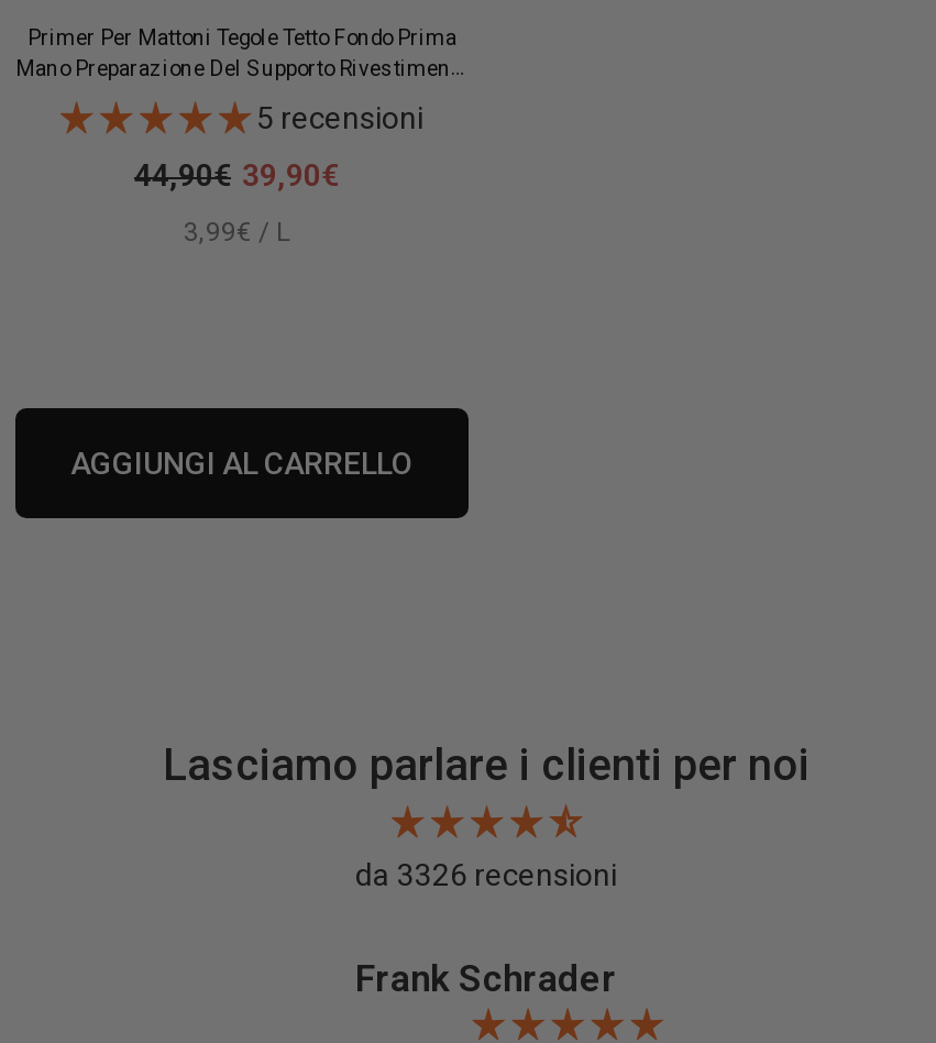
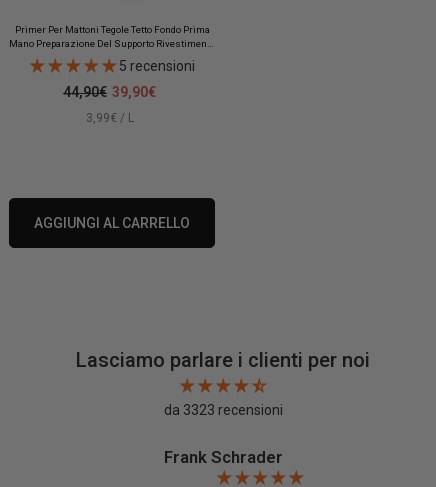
- da 3326 recensioni
+ da 3323 recensioni
